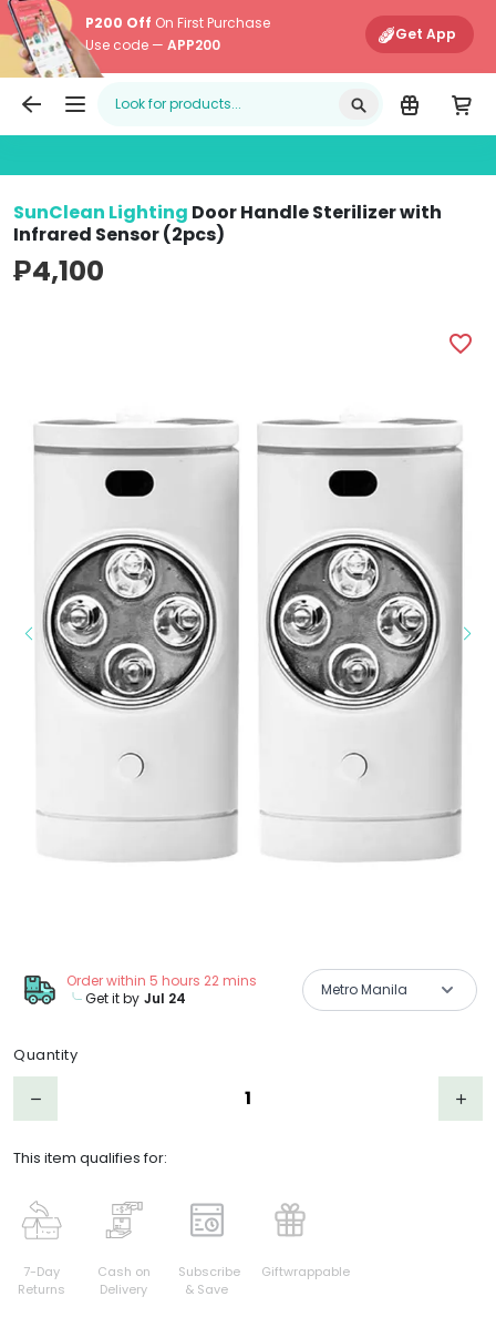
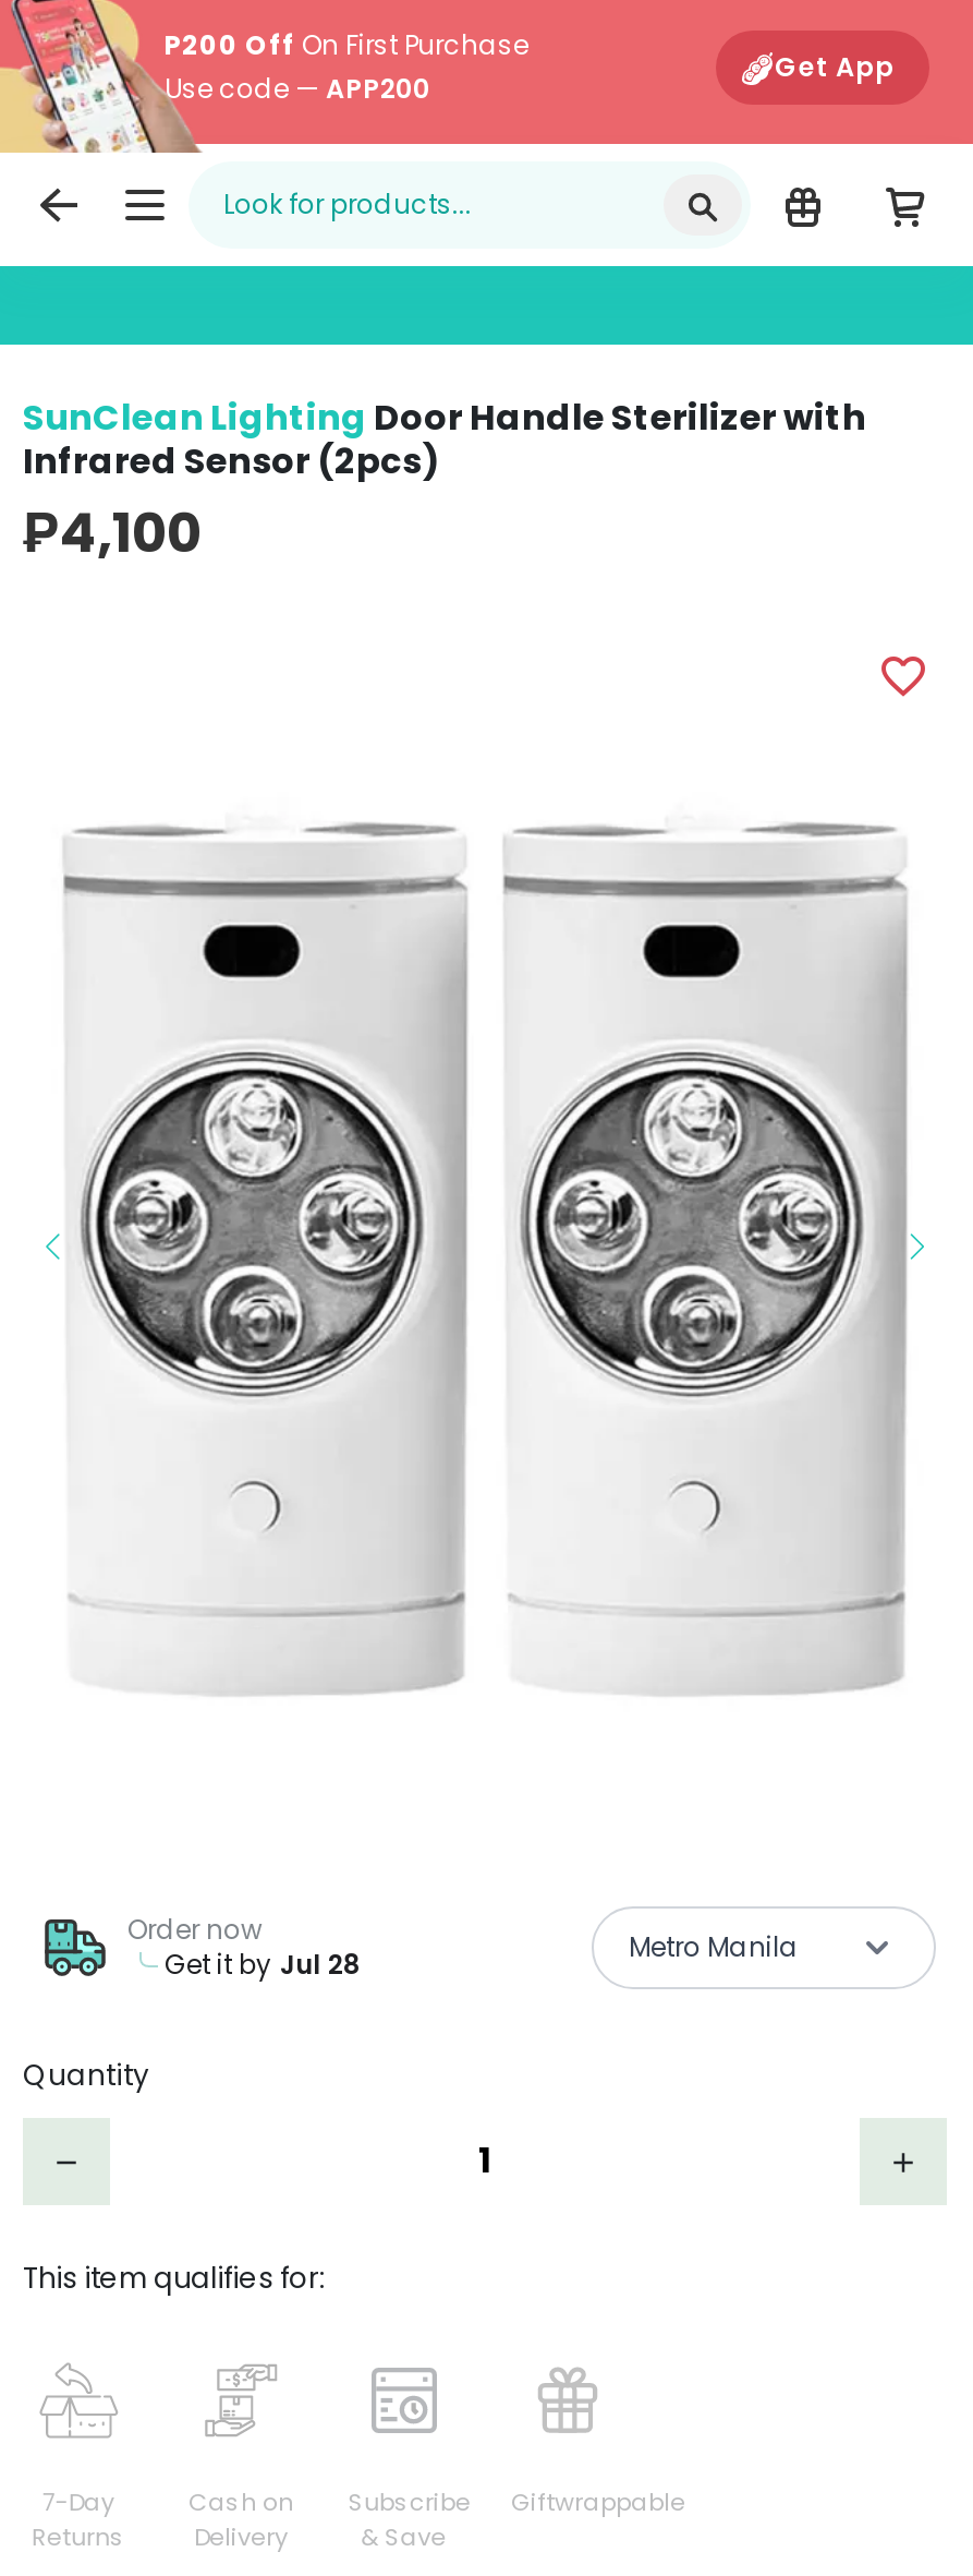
- Order within 5 hours 22 mins
- Get it by Jul 24
+ Order now
+ Get it by Jul 28
